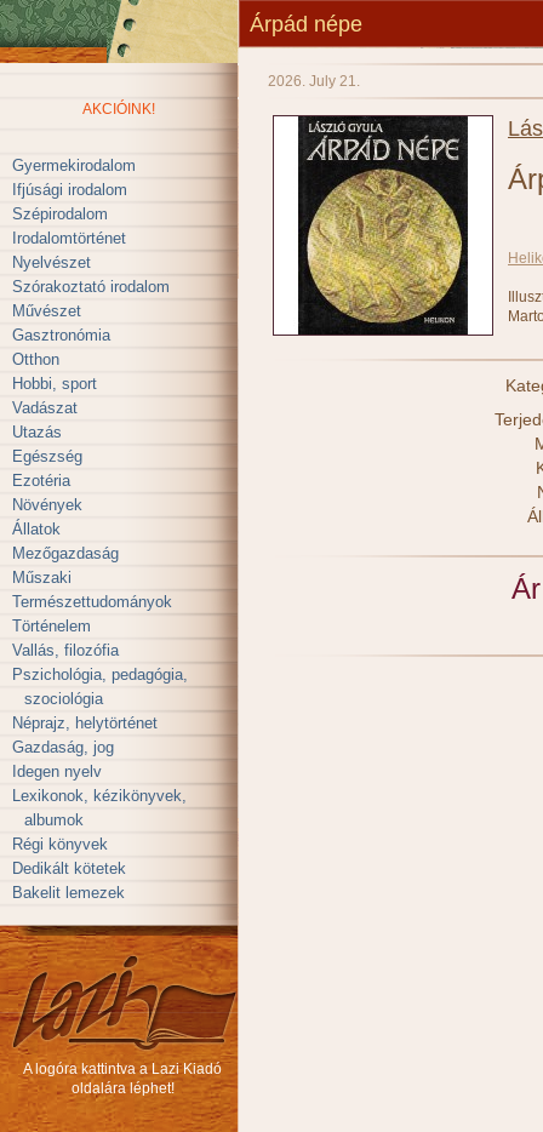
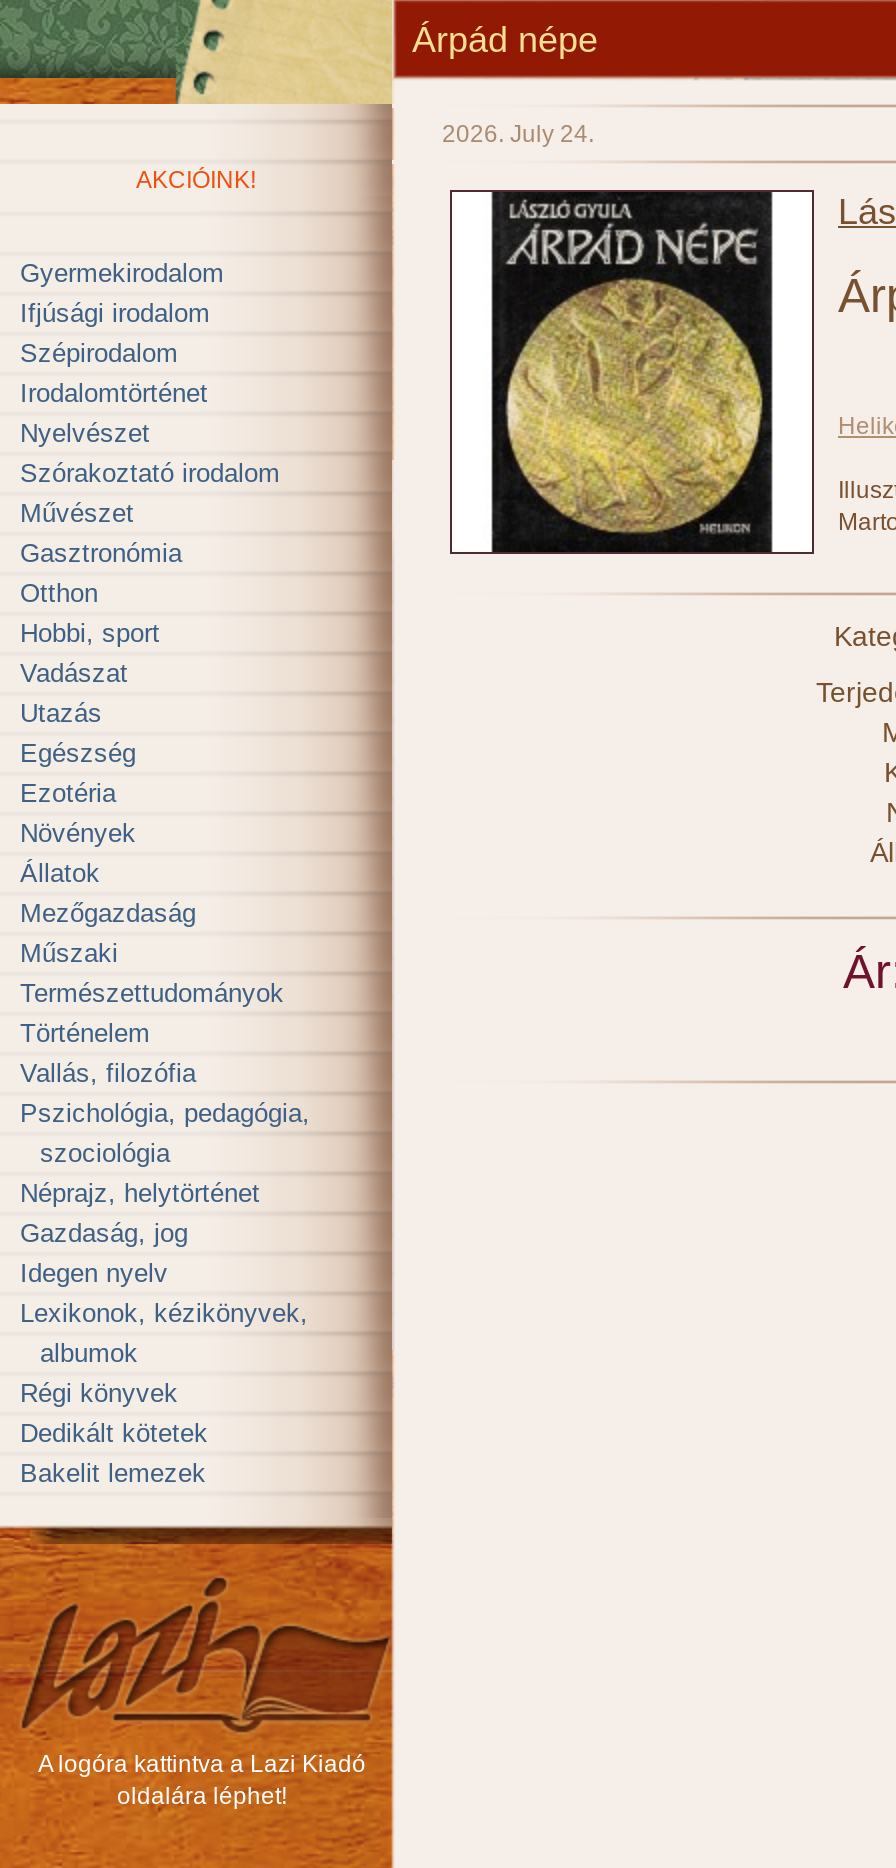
- 2026. July 21.
+ 2026. July 24.
